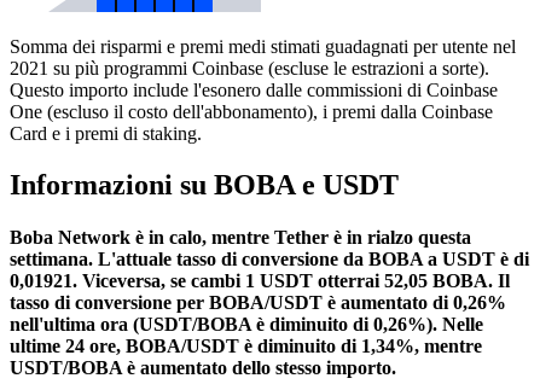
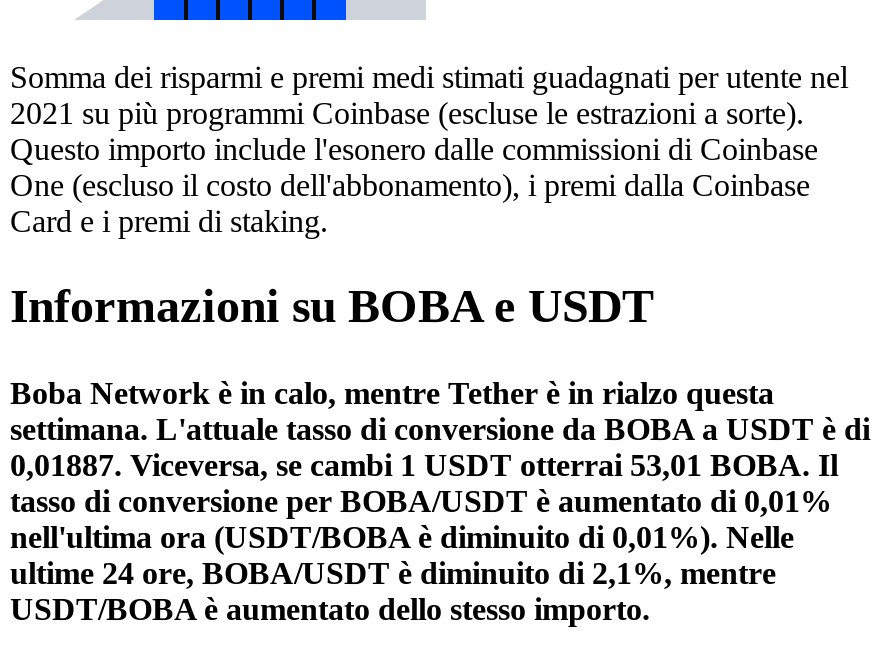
- 0,01921. Viceversa, se cambi 1 USDT otterrai 52,05 BOBA. Il
+ 0,01887. Viceversa, se cambi 1 USDT otterrai 53,01 BOBA. Il

- tasso di conversione per BOBA/USDT è aumentato di 0,26%
+ tasso di conversione per BOBA/USDT è aumentato di 0,01%

- nell'ultima ora (USDT/BOBA è diminuito di 0,26%). Nelle
+ nell'ultima ora (USDT/BOBA è diminuito di 0,01%). Nelle

- ultime 24 ore, BOBA/USDT è diminuito di 1,34%, mentre
+ ultime 24 ore, BOBA/USDT è diminuito di 2,1%, mentre
